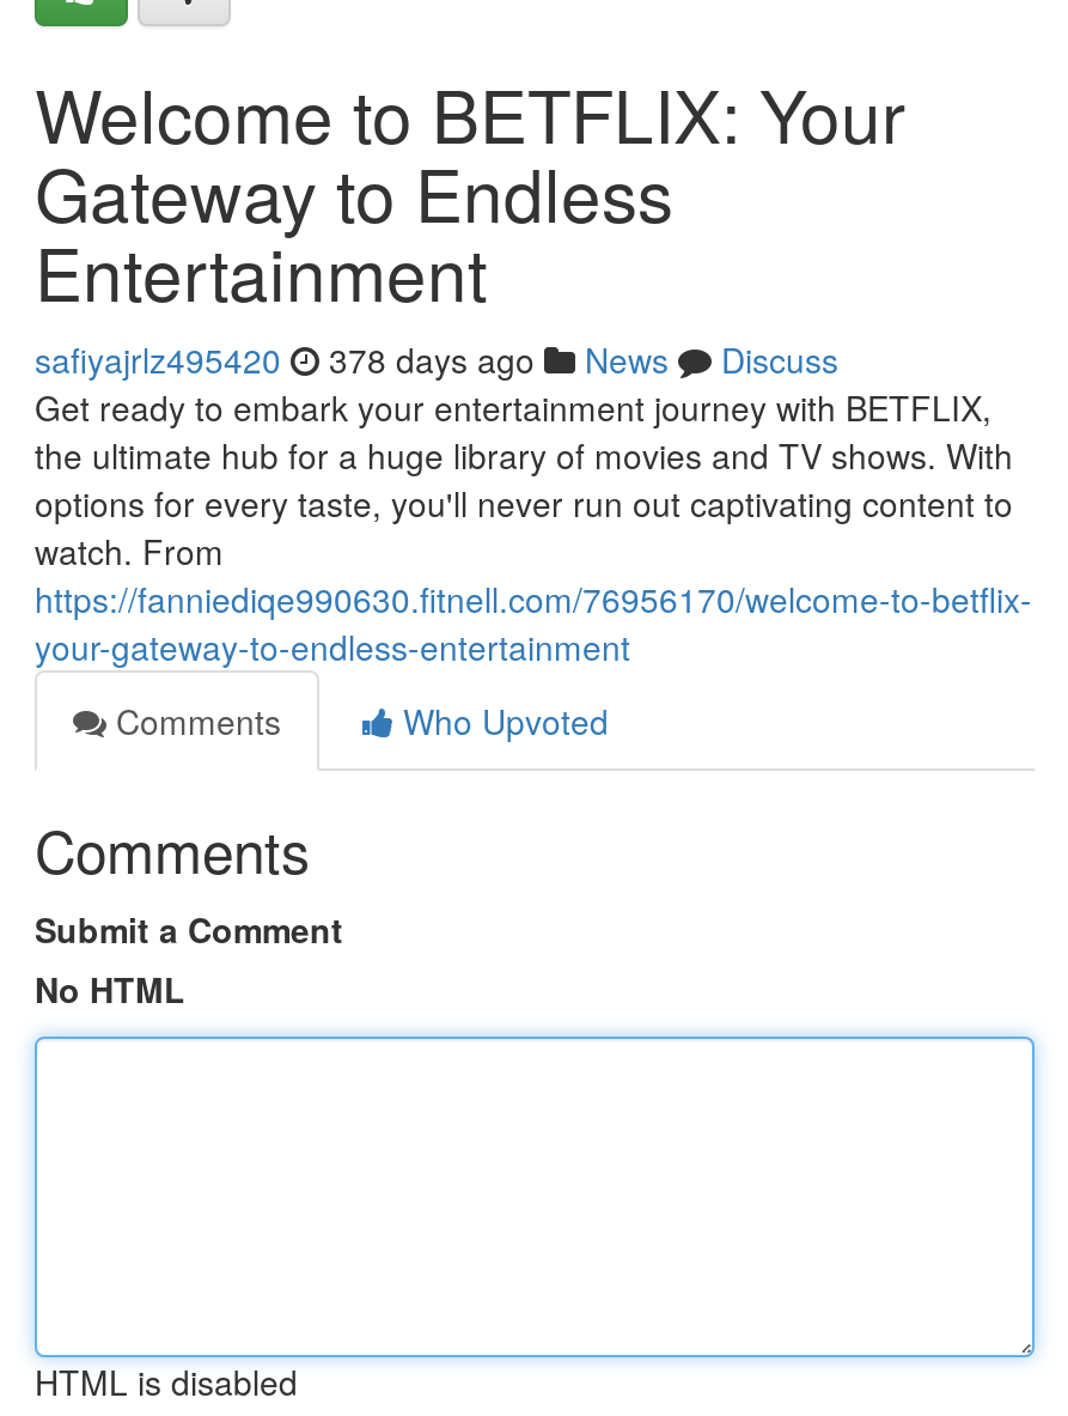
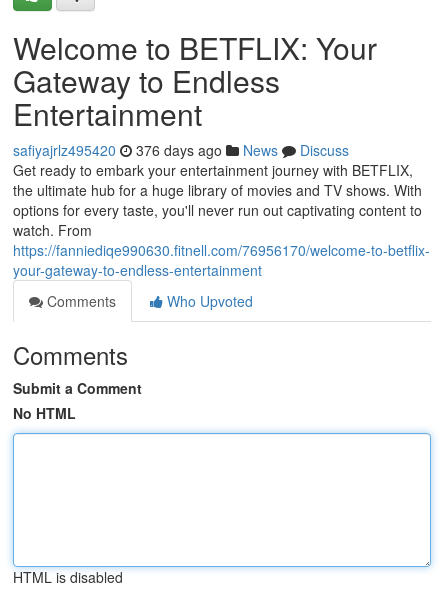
- safiyajrlz495420 378 days ago News Discuss
+ safiyajrlz495420 376 days ago News Discuss
